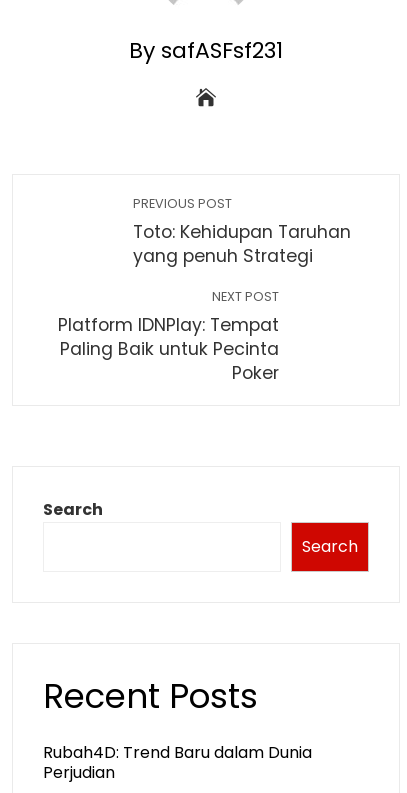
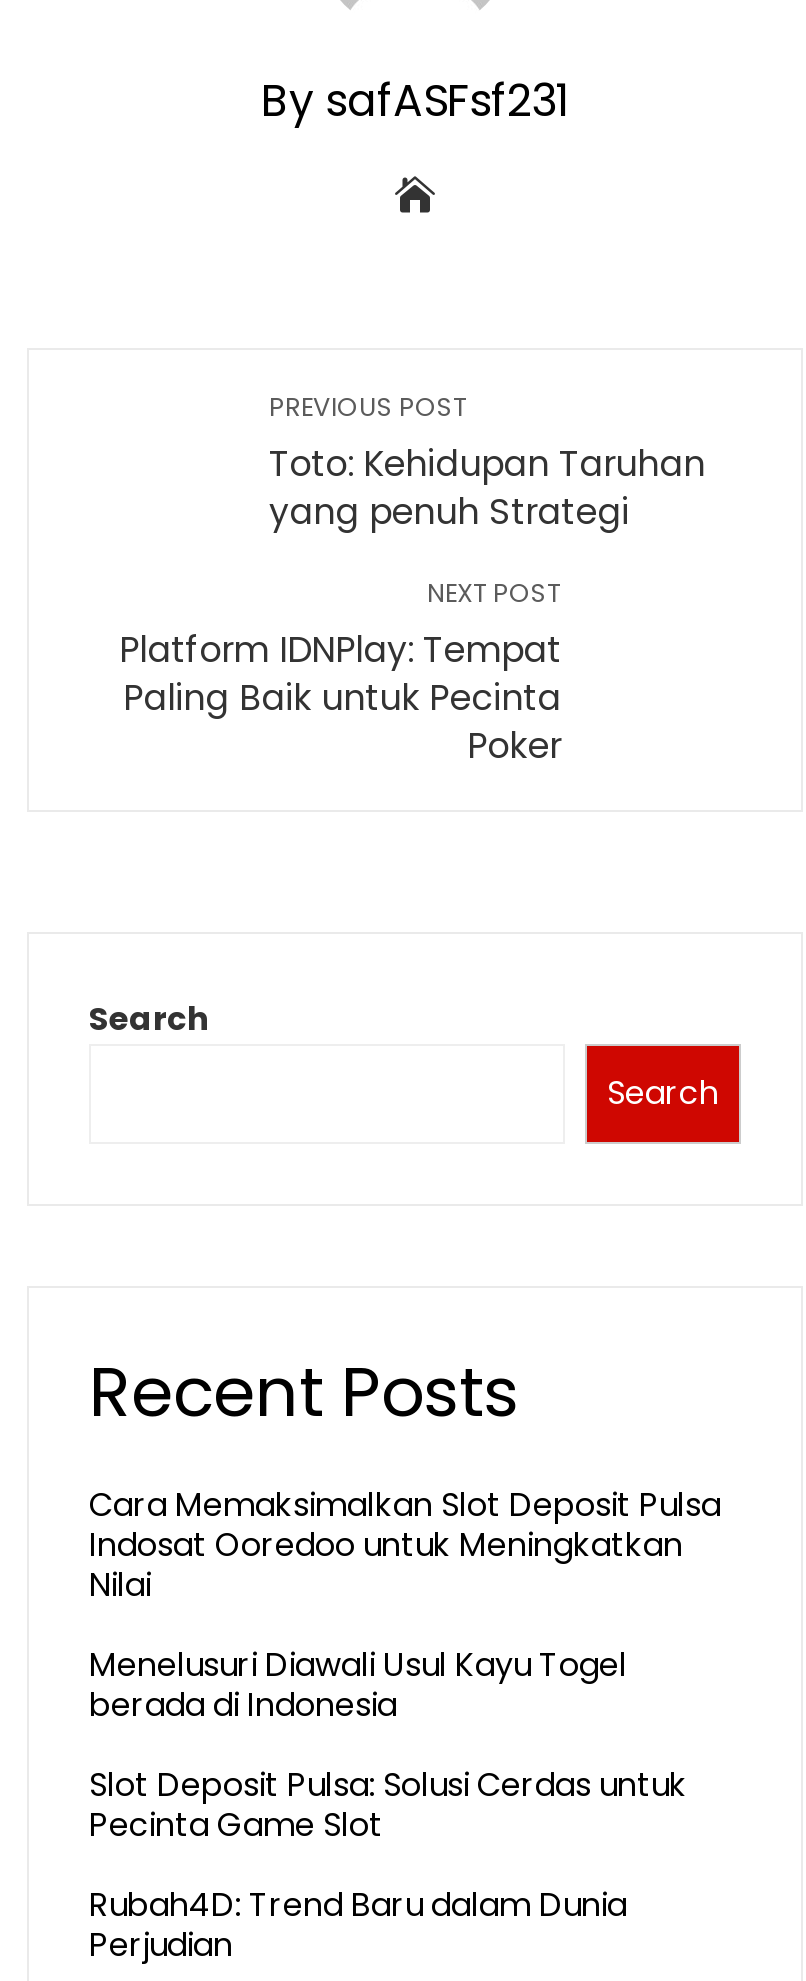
+ Cara Memaksimalkan Slot Deposit Pulsa
+ Indosat Ooredoo untuk Meningkatkan
+ Nilai
+ Menelusuri Diawali Usul Kayu Togel
+ berada di Indonesia
+ Slot Deposit Pulsa: Solusi Cerdas untuk
+ Pecinta Game Slot
